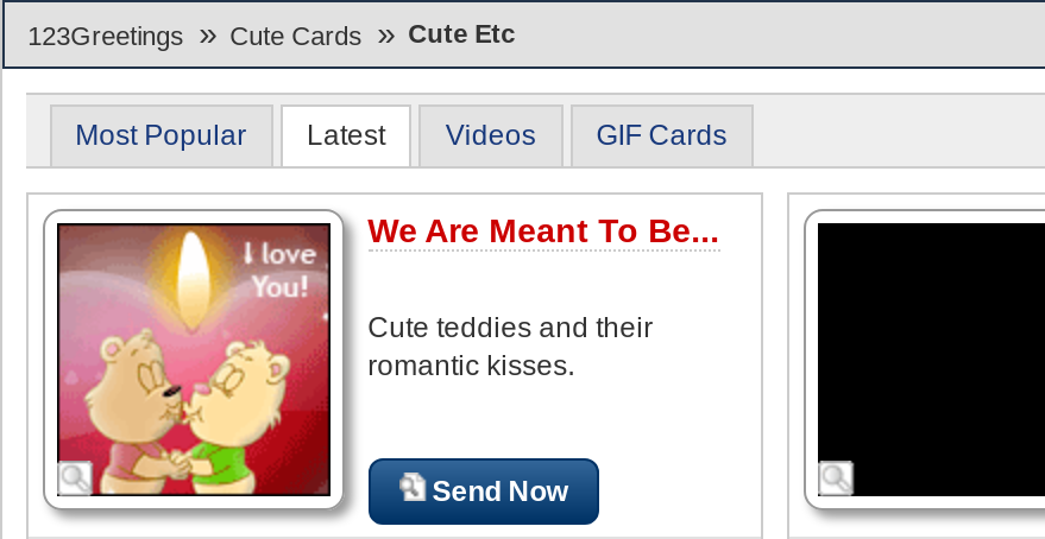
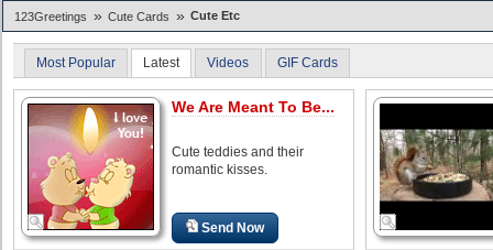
+ [image]
